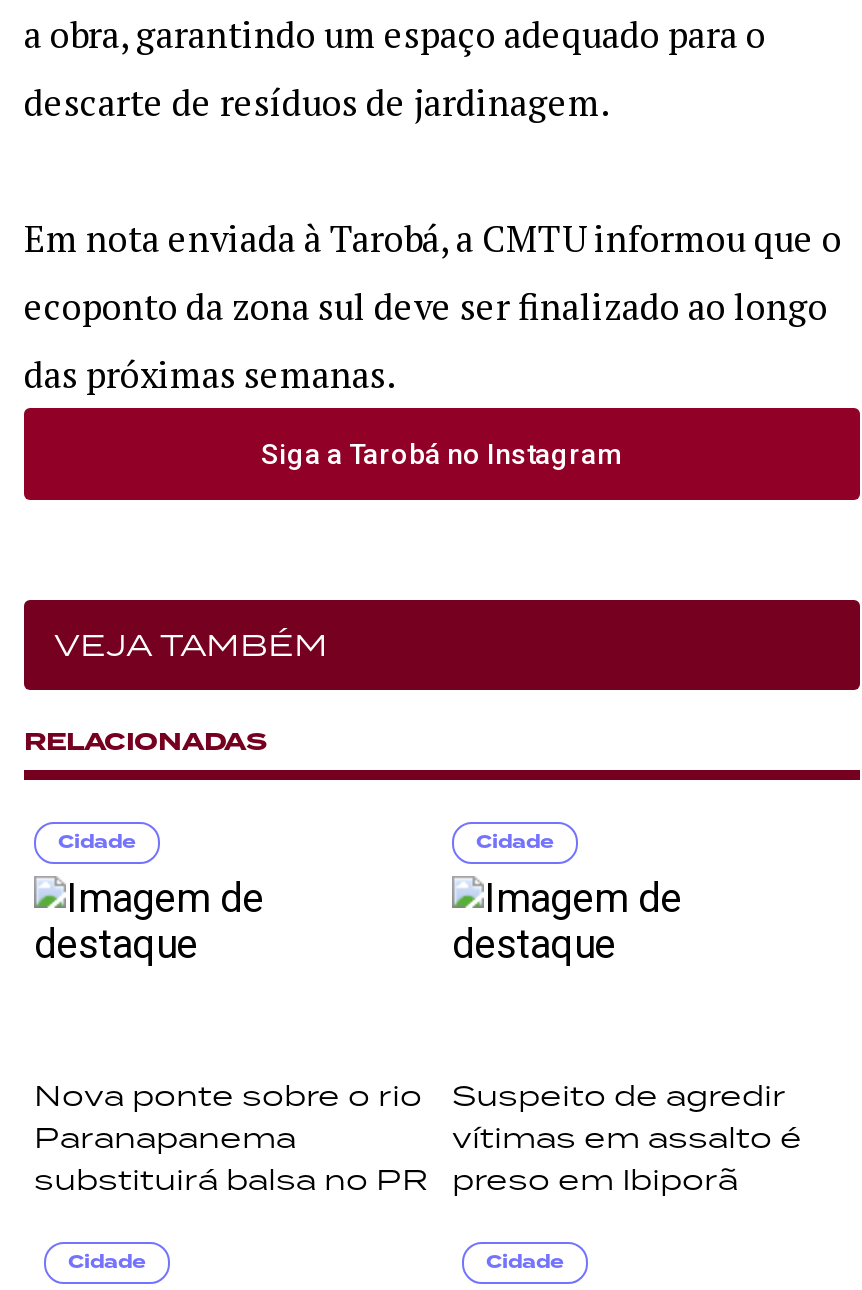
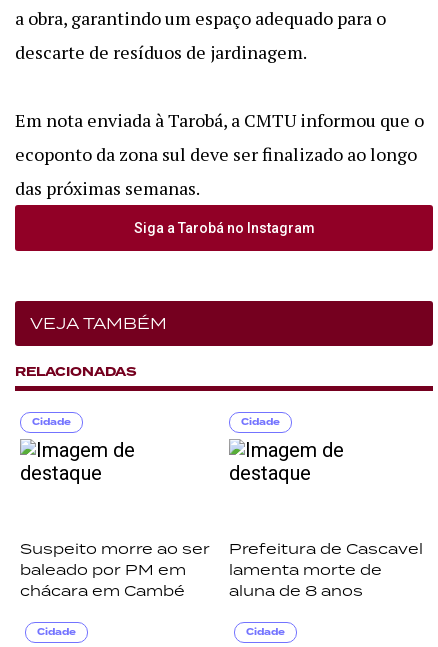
- Nova ponte sobre o rio
- Paranapanema
- substituirá balsa no PR
+ Suspeito morre ao ser
+ baleado por PM em
+ chácara em Cambé

- Suspeito de agredir
- vítimas em assalto é
- preso em Ibiporã
+ Prefeitura de Cascavel
+ lamenta morte de
+ aluna de 8 anos
